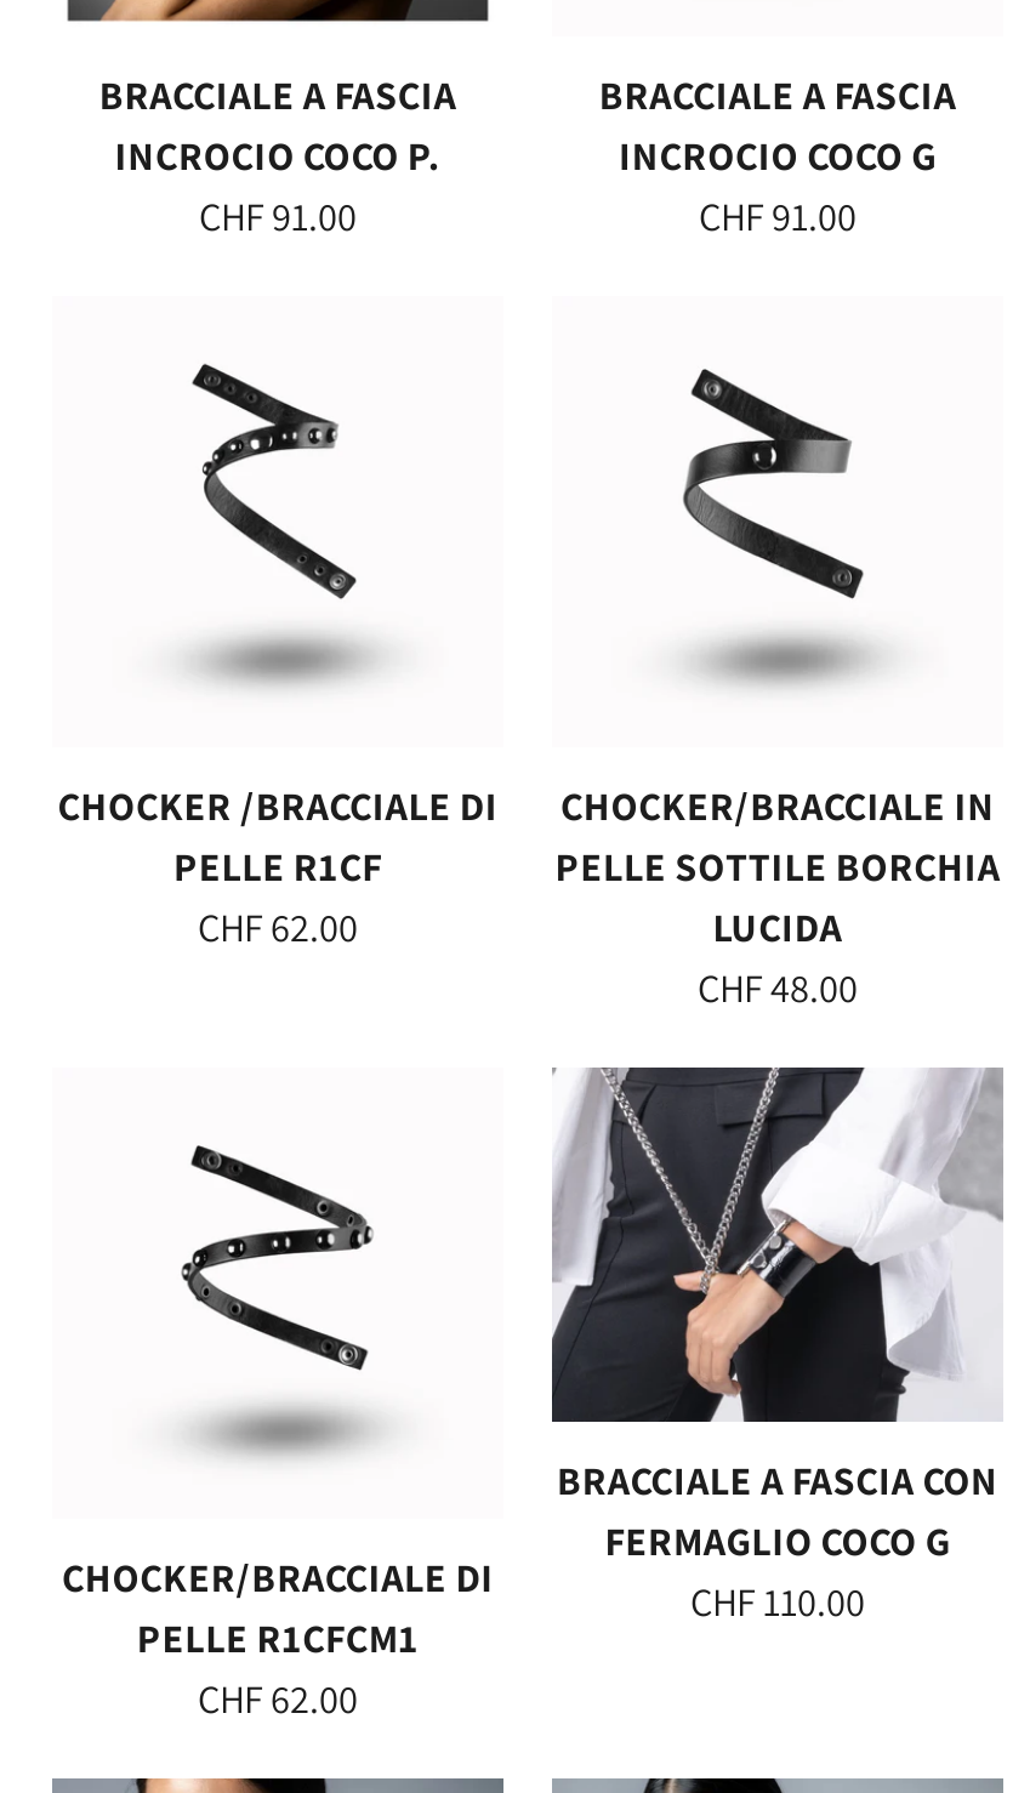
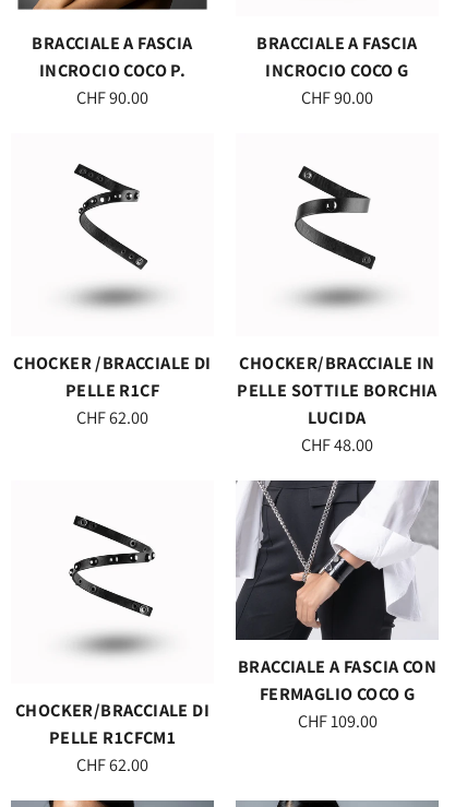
- CHF 91.00
+ CHF 90.00

- CHF 91.00
+ CHF 90.00

- CHF 110.00
+ CHF 109.00
